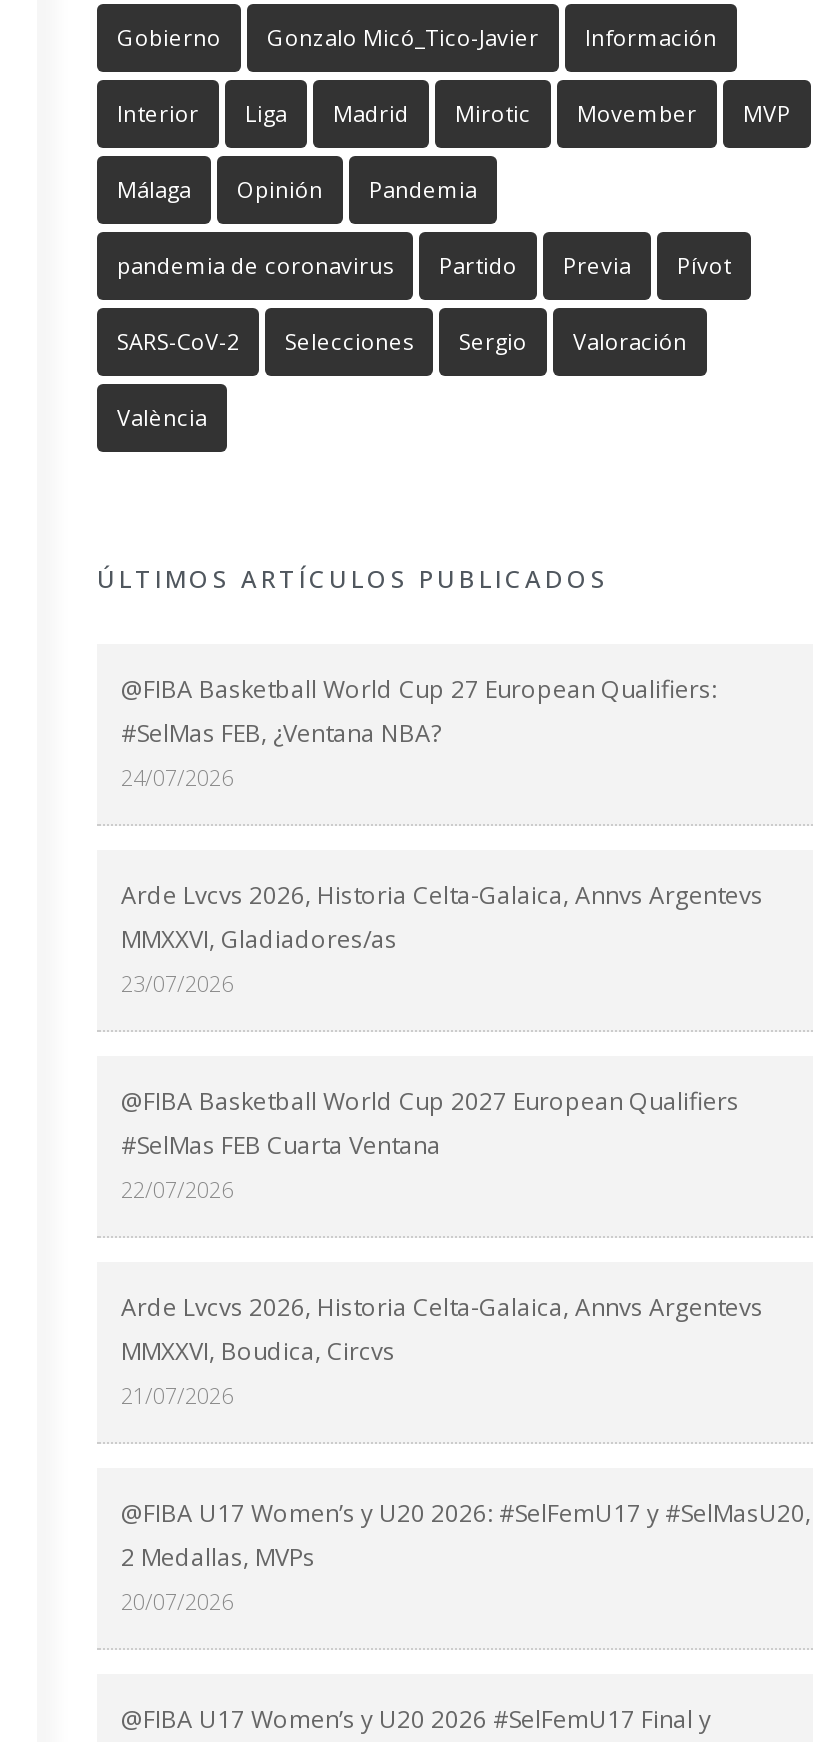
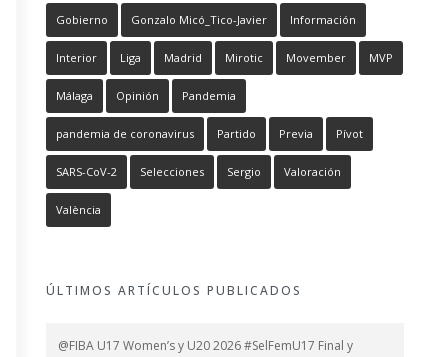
- @FIBA Basketball World Cup 27 European Qualifiers:
- #SelMas FEB, ¿Ventana NBA?
- 24/07/2026

- Arde Lvcvs 2026, Historia Celta-Galaica, Annvs Argentevs
- MMXXVI, Gladiadores/as
- 23/07/2026

- @FIBA Basketball World Cup 2027 European Qualifiers
- #SelMas FEB Cuarta Ventana
- 22/07/2026

- Arde Lvcvs 2026, Historia Celta-Galaica, Annvs Argentevs
- MMXXVI, Boudica, Circvs
- 21/07/2026

- @FIBA U17 Women’s y U20 2026: #SelFemU17 y #SelMasU20,
- 2 Medallas, MVPs
- 20/07/2026
